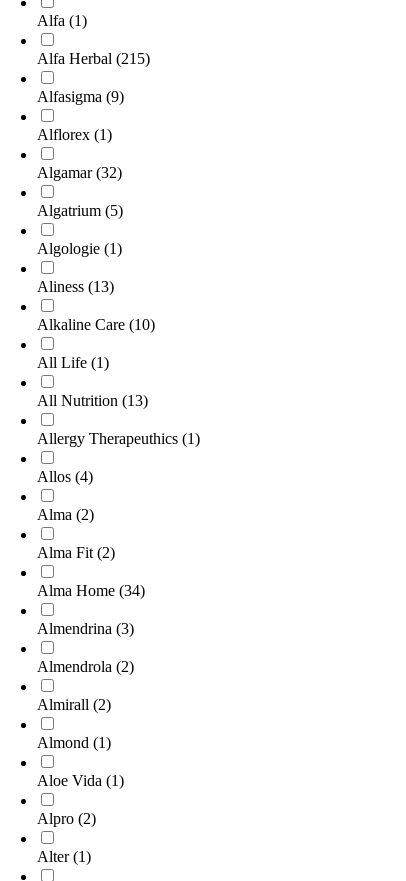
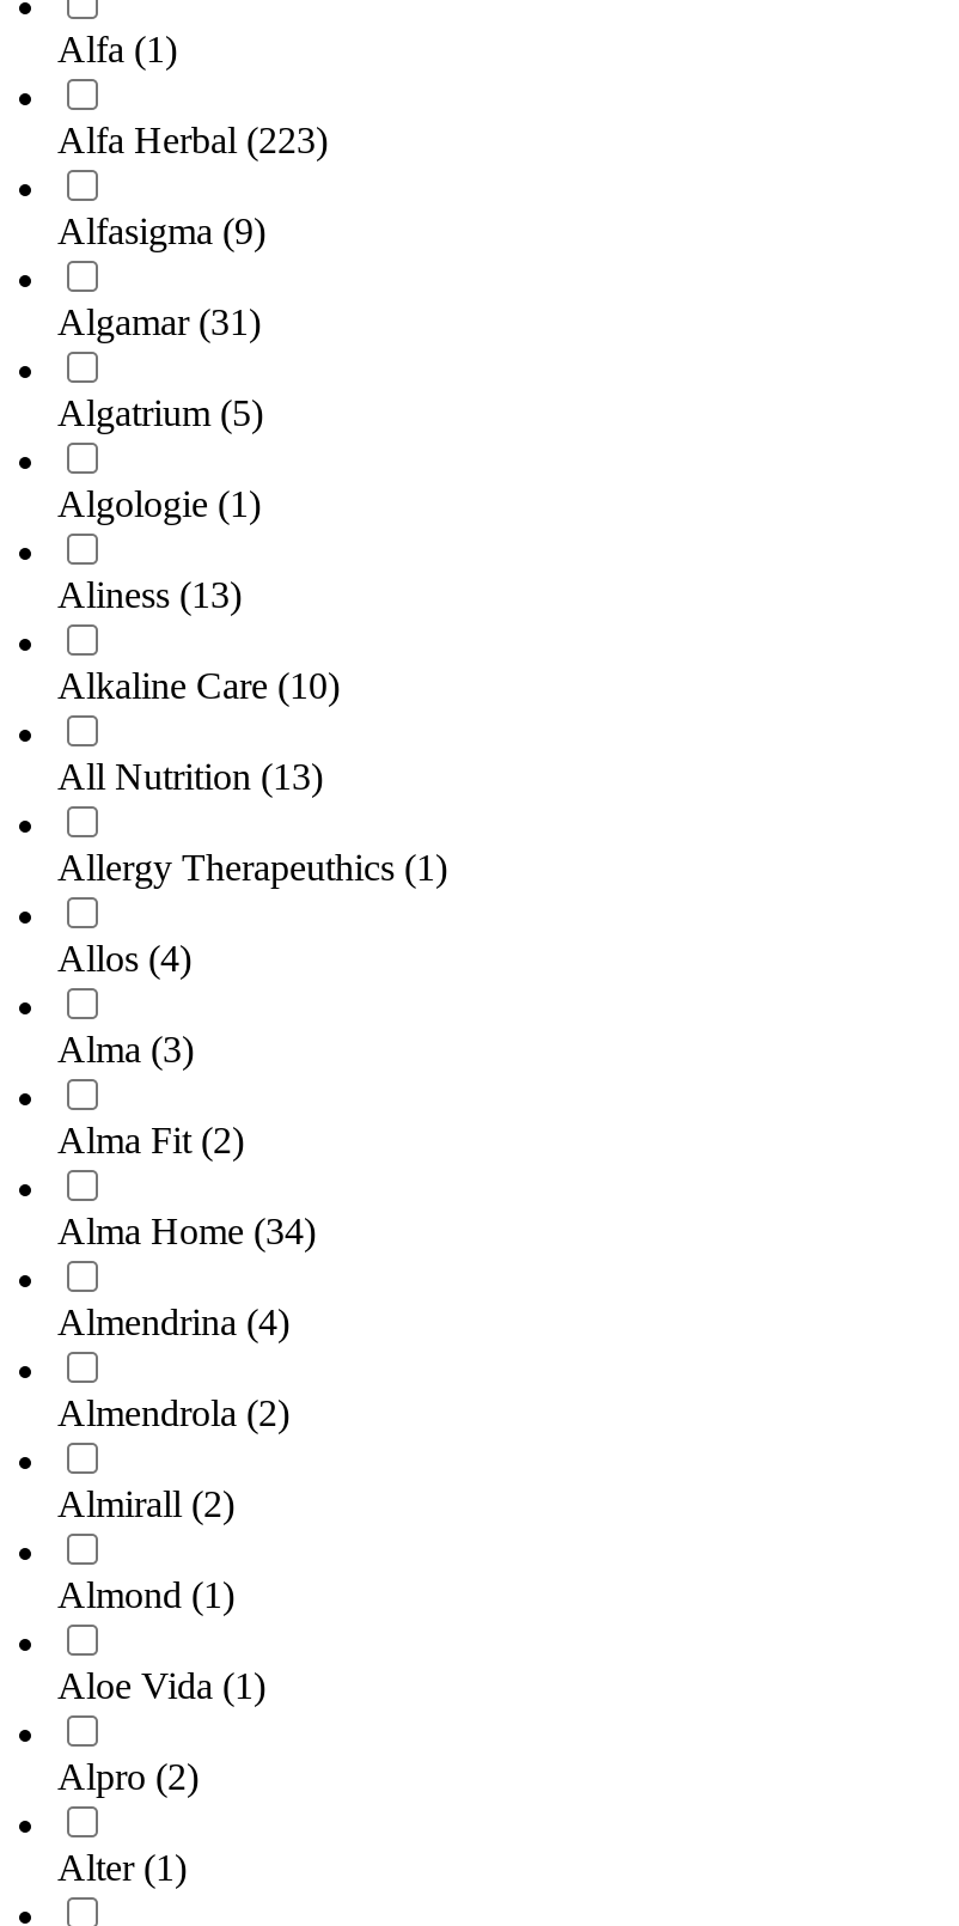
- Alfa Herbal (215)
+ Alfa Herbal (223)

- Alflorex (1)
- Algamar (32)
+ Algamar (31)

- All Life (1)

- Alma (2)
+ Alma (3)

- Almendrina (3)
+ Almendrina (4)
